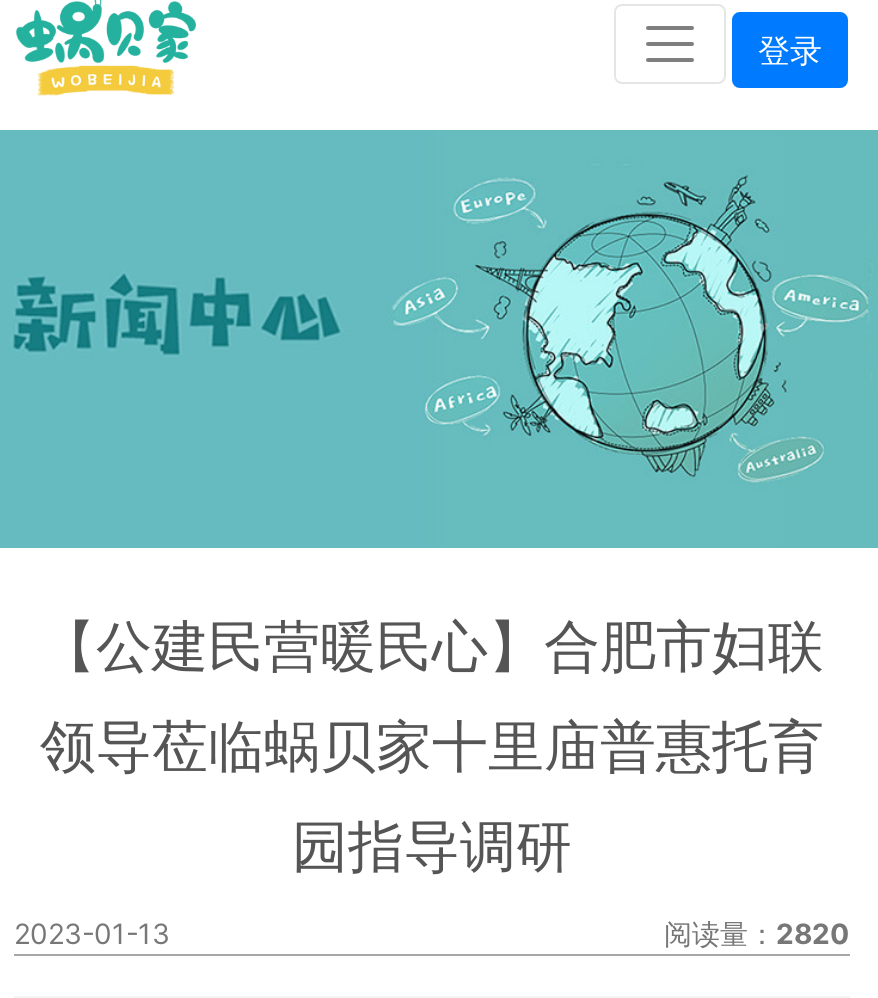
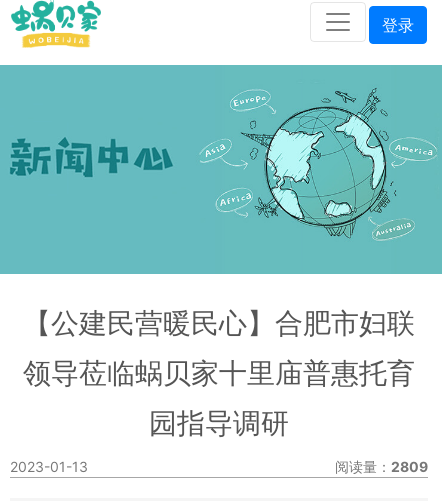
- 阅读量：2820
+ 阅读量：2809
